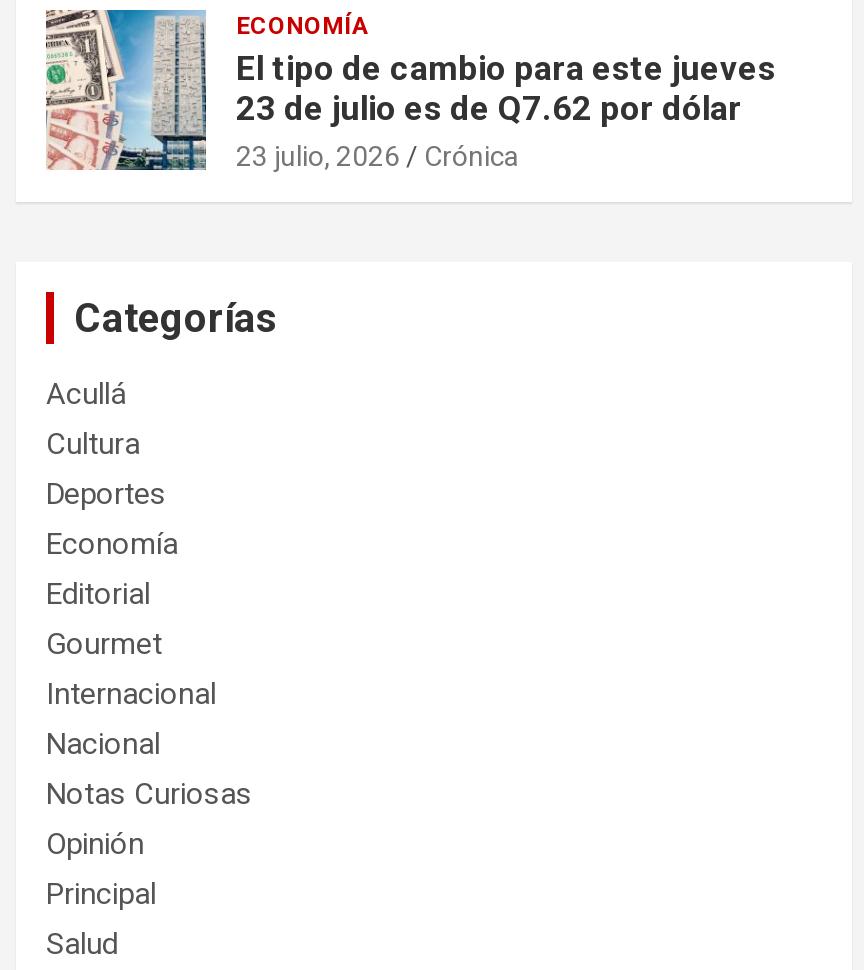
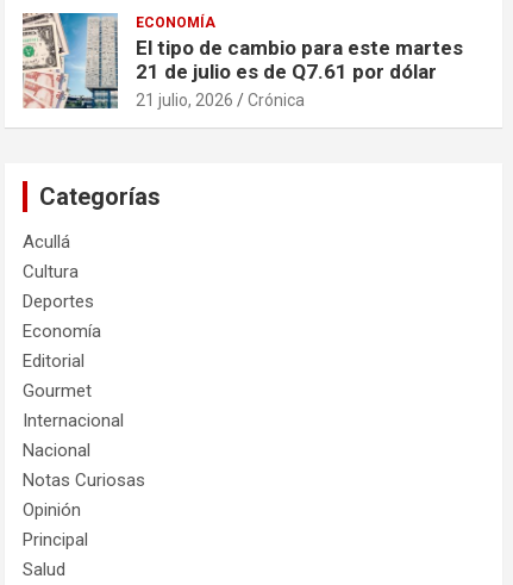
- El tipo de cambio para este jueves
+ El tipo de cambio para este martes

- 23 de julio es de Q7.62 por dólar
+ 21 de julio es de Q7.61 por dólar

- 23 julio, 2026 Crónica
+ 21 julio, 2026 Crónica
